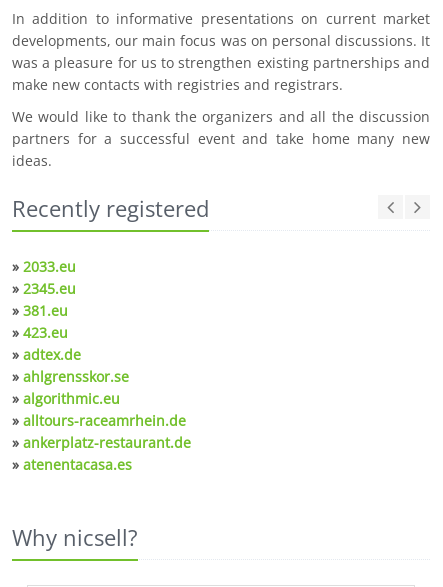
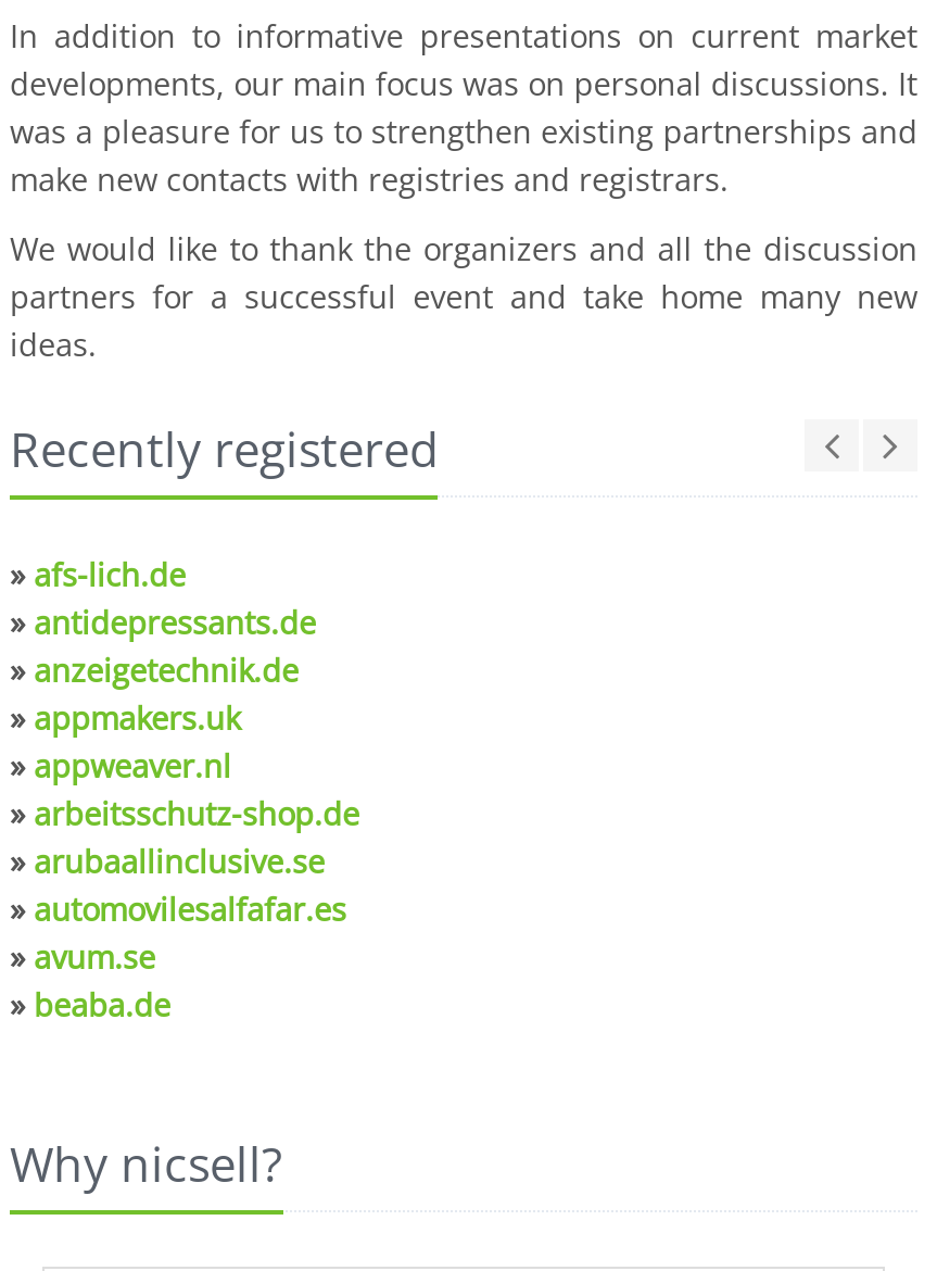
- » 2033.eu
- » 2345.eu
- » 381.eu
- » 423.eu
- » adtex.de
- » ahlgrensskor.se
- » algorithmic.eu
- » alltours-raceamrhein.de
- » ankerplatz-restaurant.de
- » atenentacasa.es
+ » afs-lich.de
+ » antidepressants.de
+ » anzeigetechnik.de
+ » appmakers.uk
+ » appweaver.nl
+ » arbeitsschutz-shop.de
+ » arubaallinclusive.se
+ » automovilesalfafar.es
+ » avum.se
+ » beaba.de
